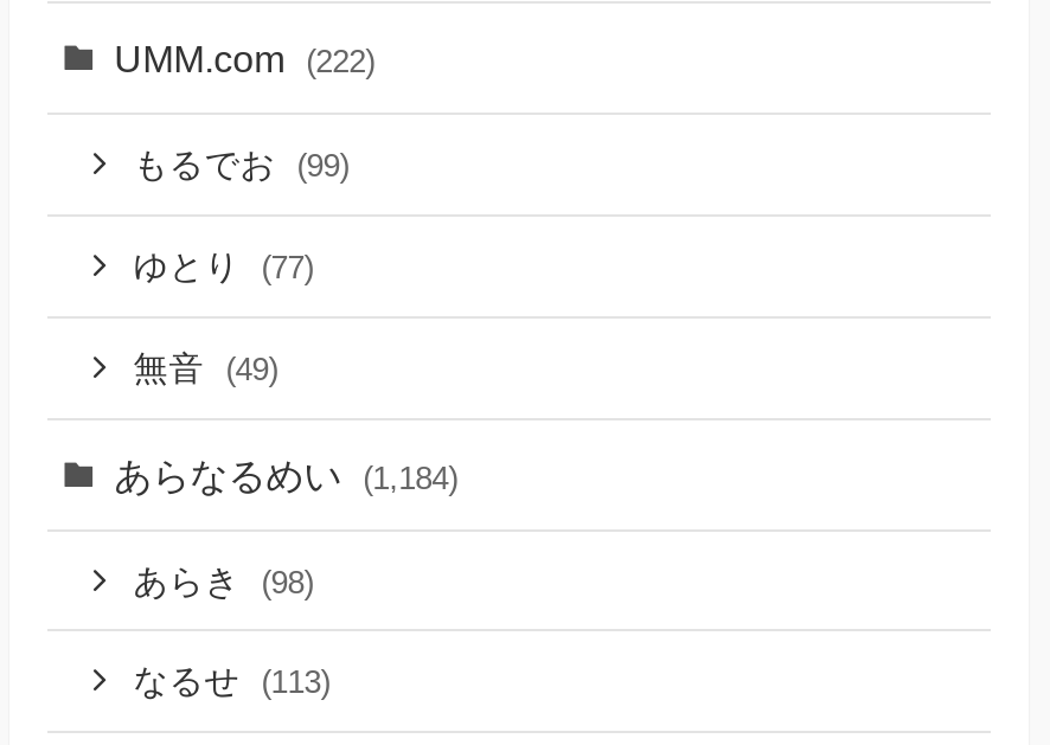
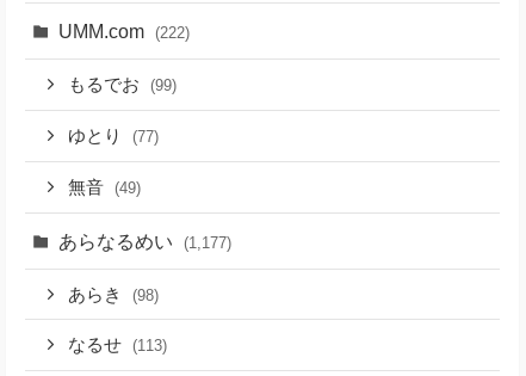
- あらなるめい (1,184)
+ あらなるめい (1,177)
